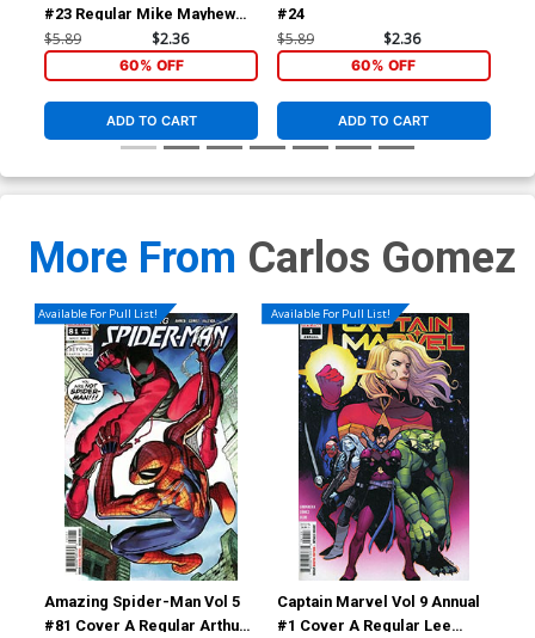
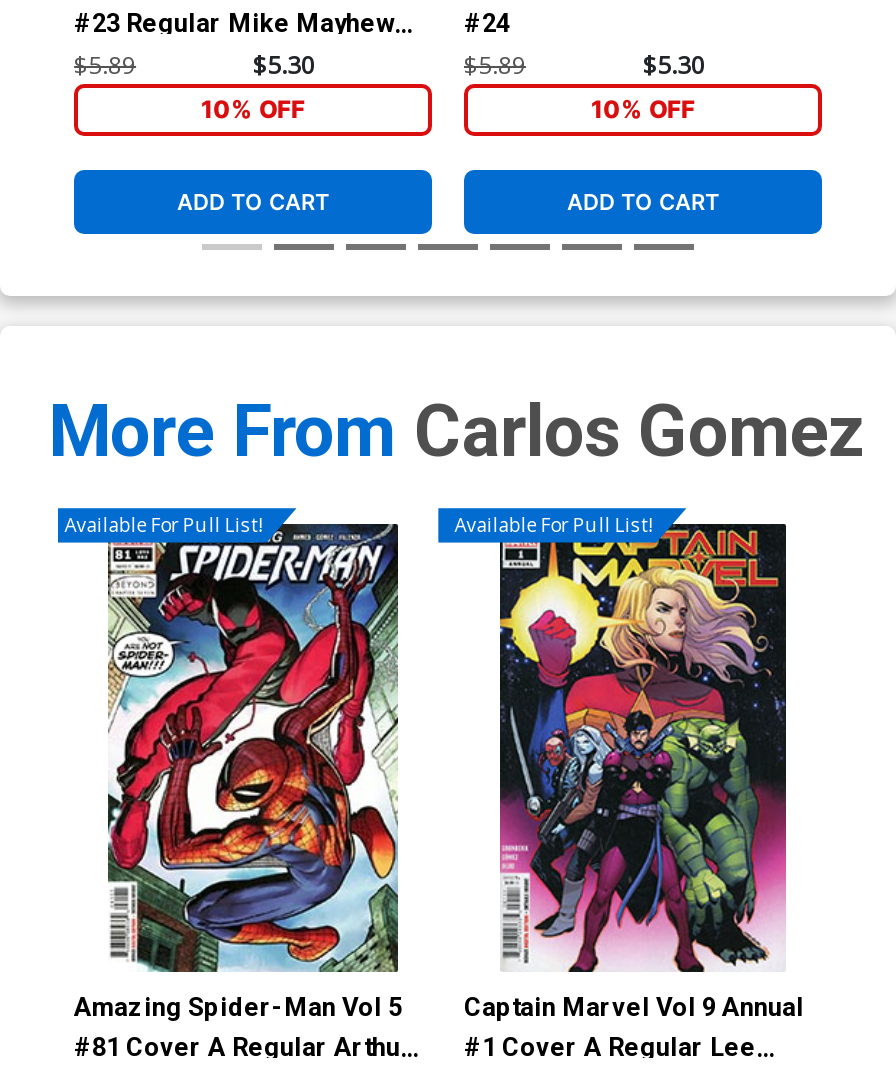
- $2.36
+ $5.30

- $2.36
+ $5.30

- 60% OFF
+ 10% OFF

- 60% OFF
+ 10% OFF
